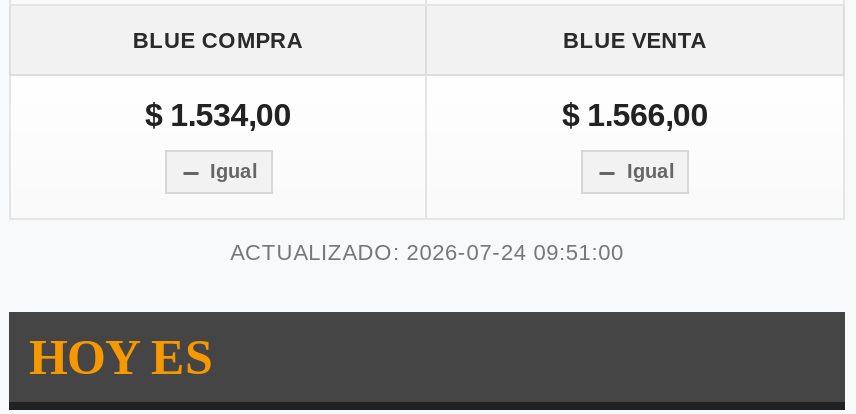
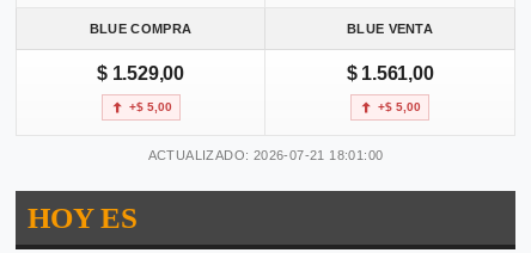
- $ 1.534,00
+ $ 1.529,00

- $ 1.566,00
+ $ 1.561,00

- Igual
+ +$ 5,00

- Igual
+ +$ 5,00

- ACTUALIZADO: 2026-07-24 09:51:00
+ ACTUALIZADO: 2026-07-21 18:01:00
